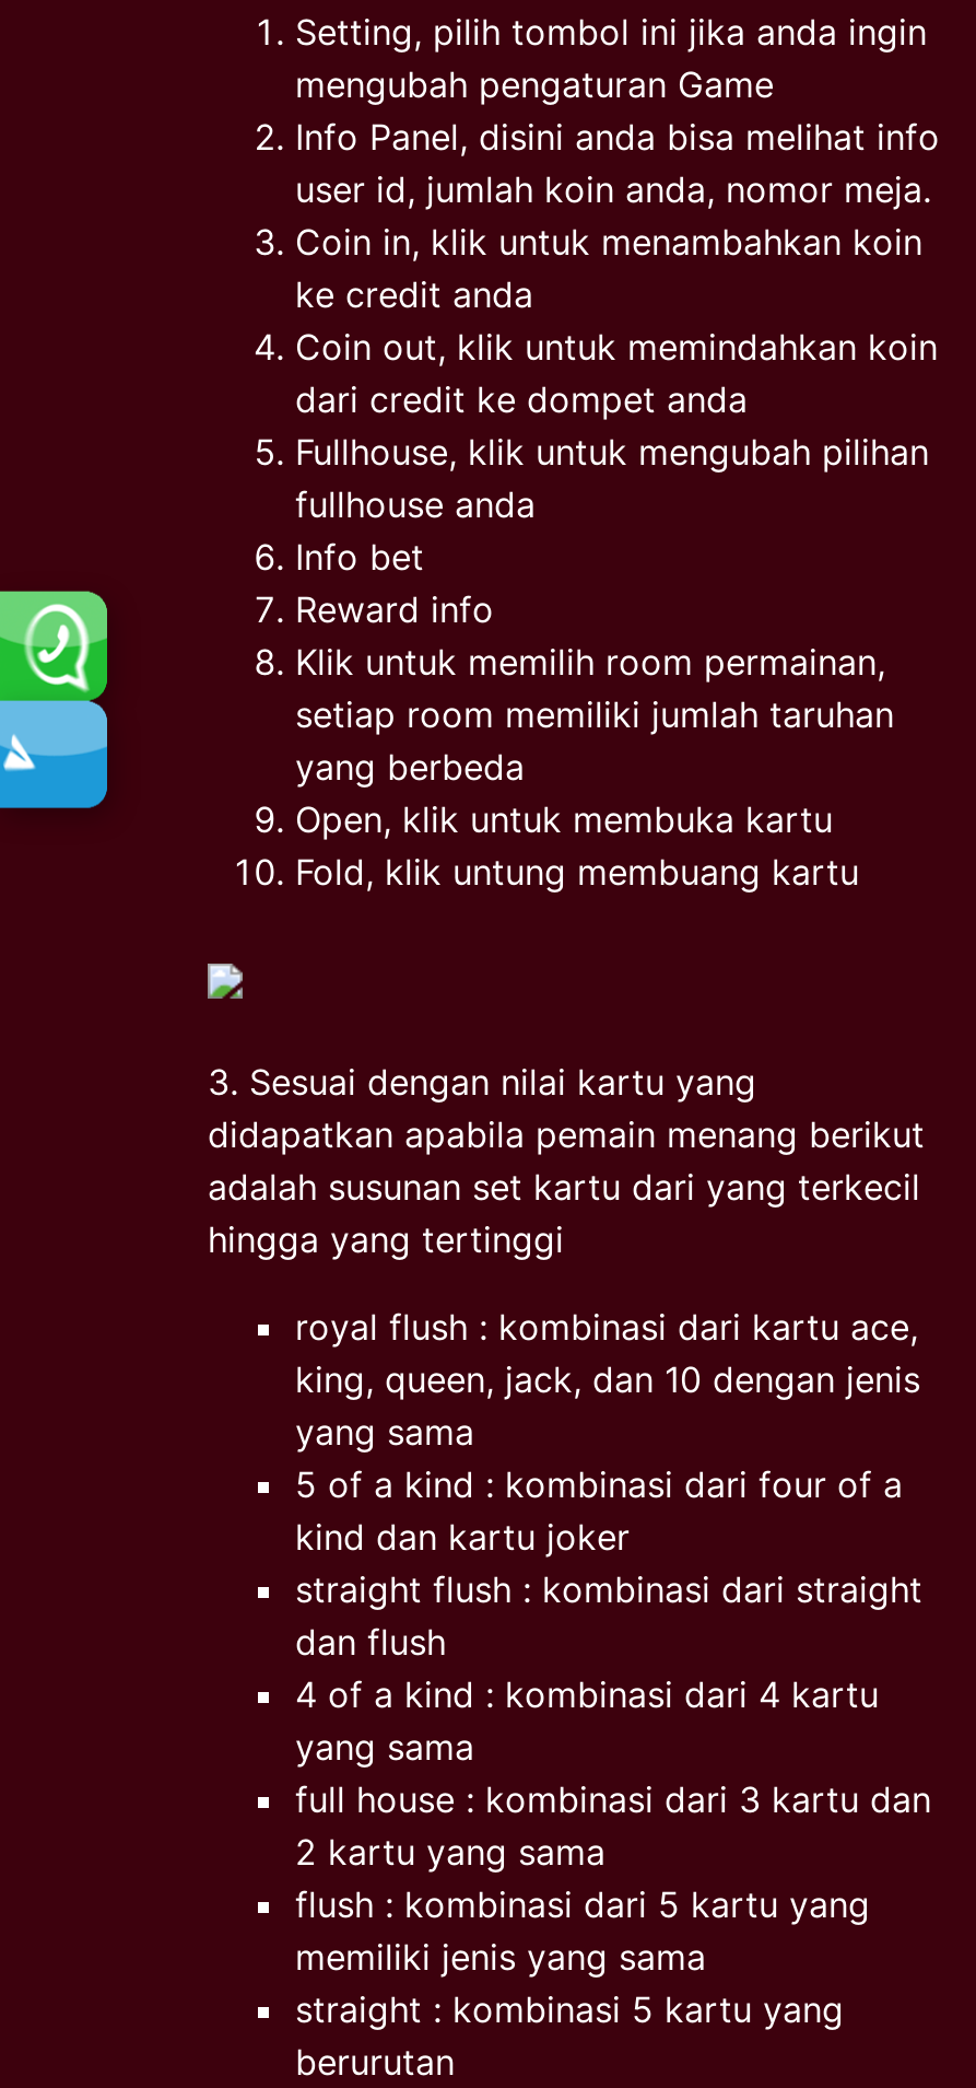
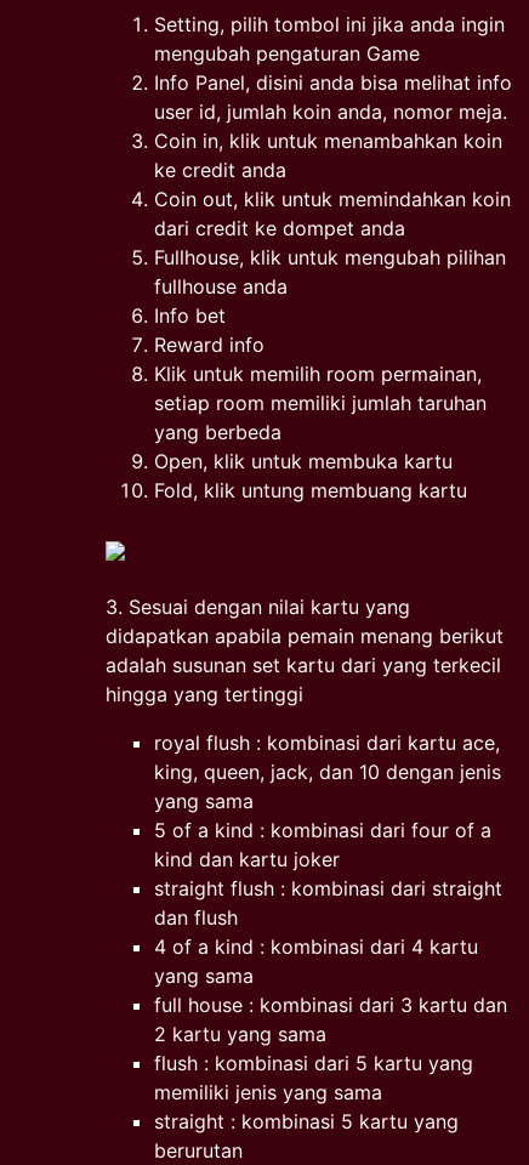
- [image]
